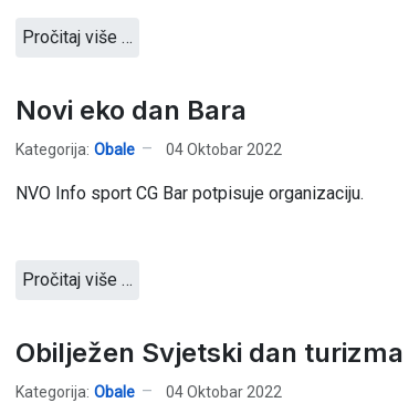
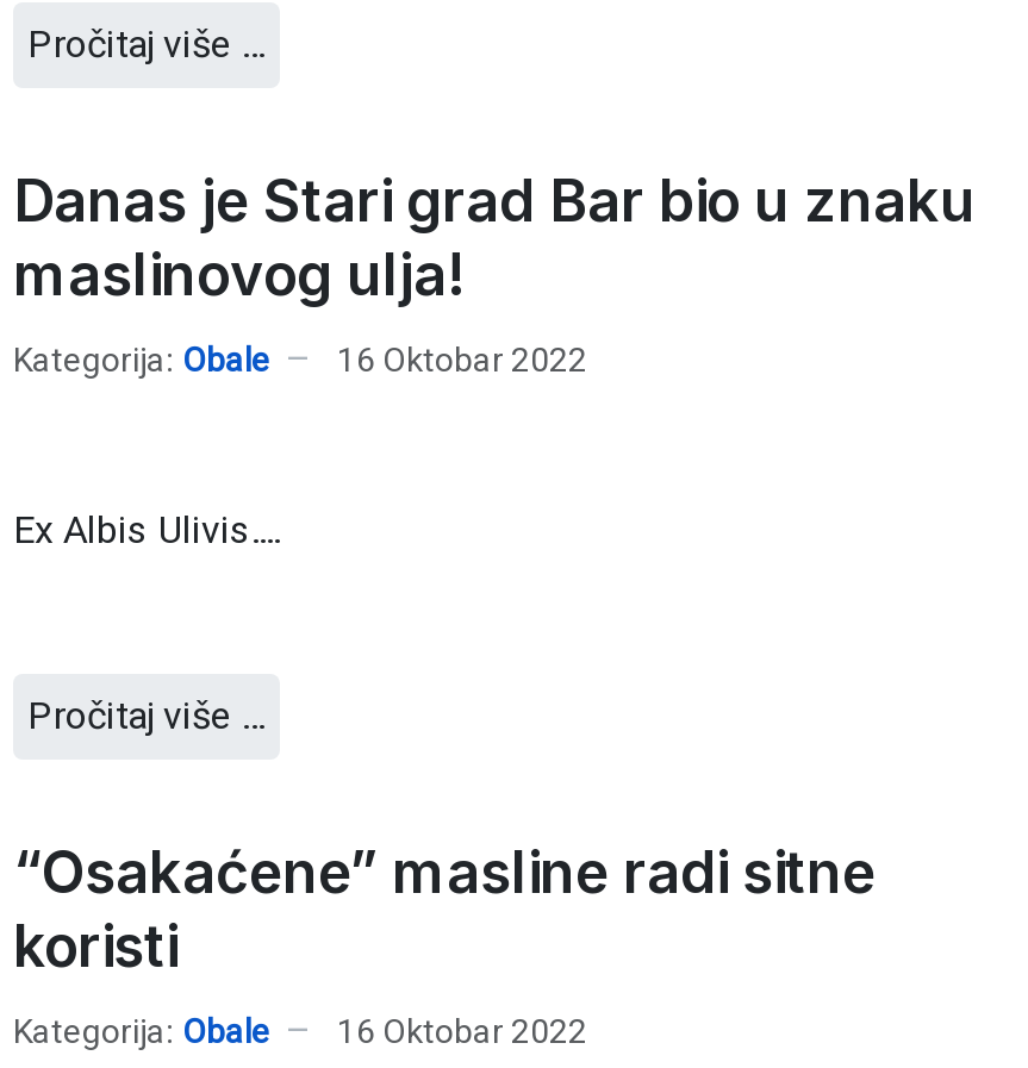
- Novi eko dan Bara
+ Danas je Stari grad Bar bio u znaku
+ maslinovog ulja!

- Kategorija: Obale 04 Oktobar 2022
+ Kategorija: Obale 16 Oktobar 2022

- NVO Info sport CG Bar potpisuje organizaciju.
+ Ex Albis Ulivis....

- Obilježen Svjetski dan turizma
+ “Osakaćene” masline radi sitne
+ koristi

- Kategorija: Obale 04 Oktobar 2022
+ Kategorija: Obale 16 Oktobar 2022
